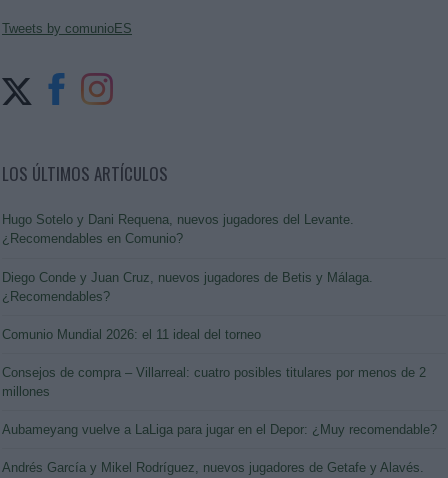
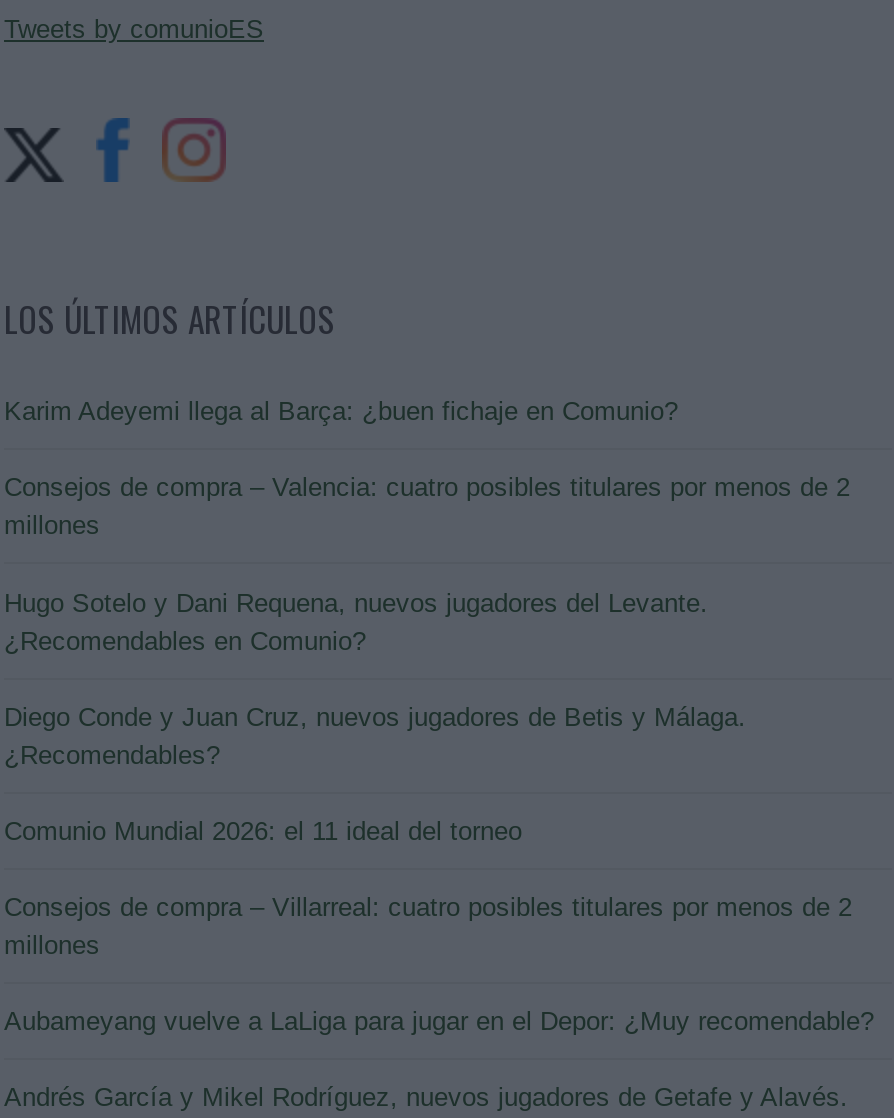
+ Karim Adeyemi llega al Barça: ¿buen fichaje en Comunio?
+ Consejos de compra – Valencia: cuatro posibles titulares por menos de 2
+ millones
